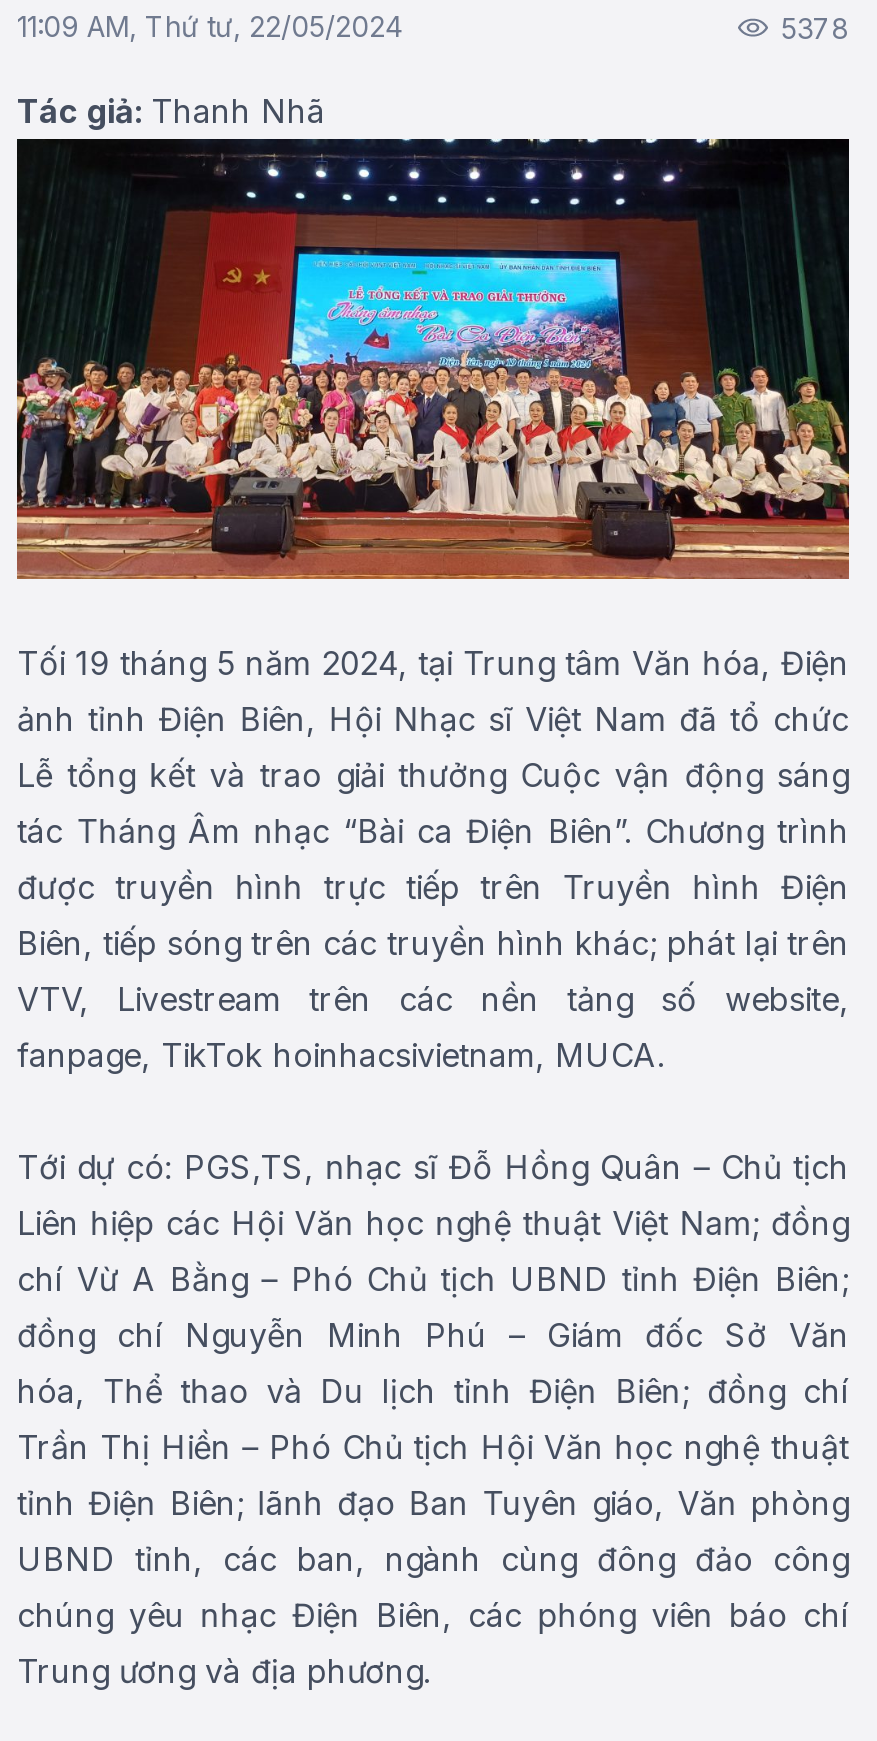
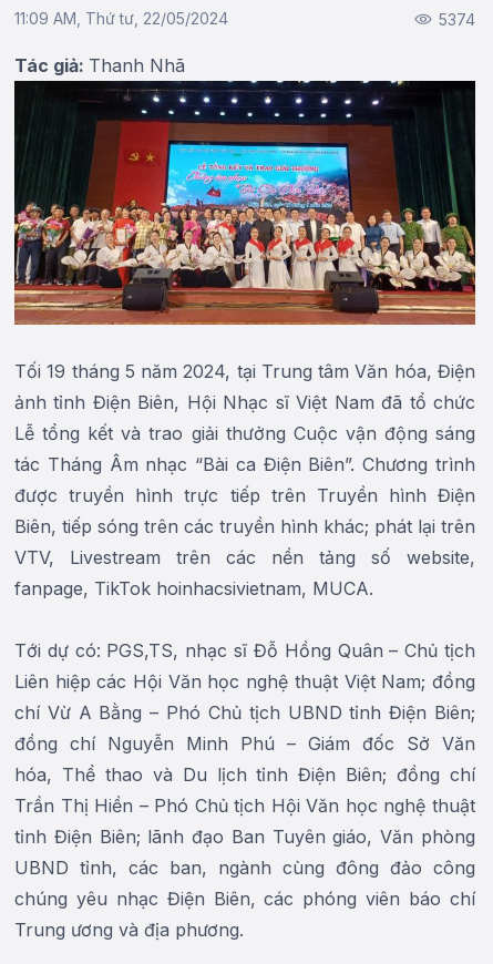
- 5378
+ 5374
